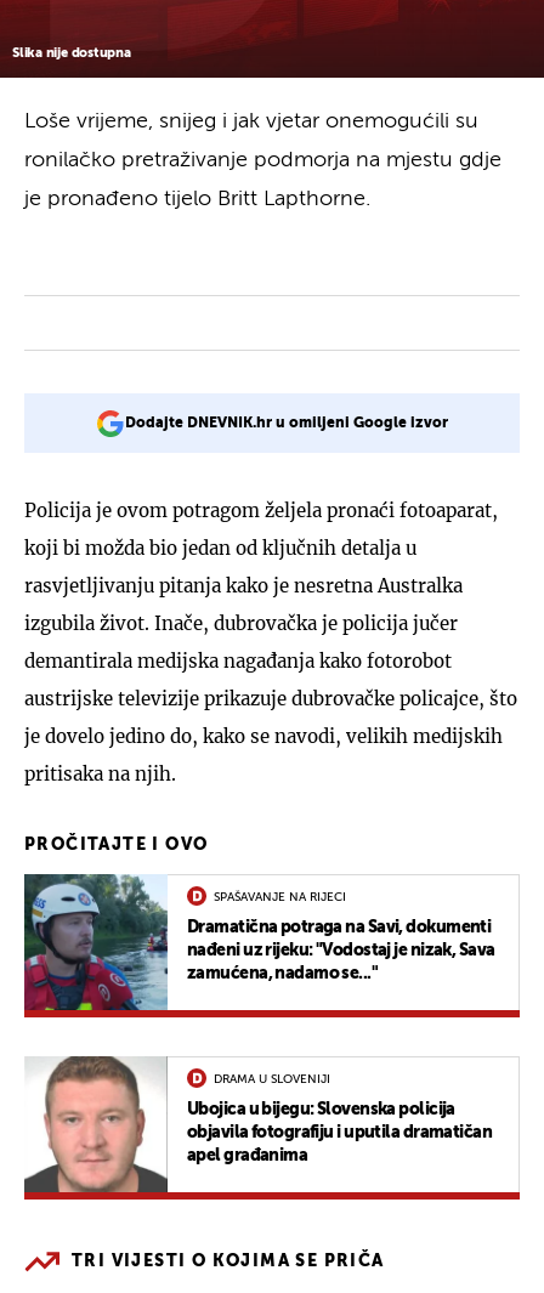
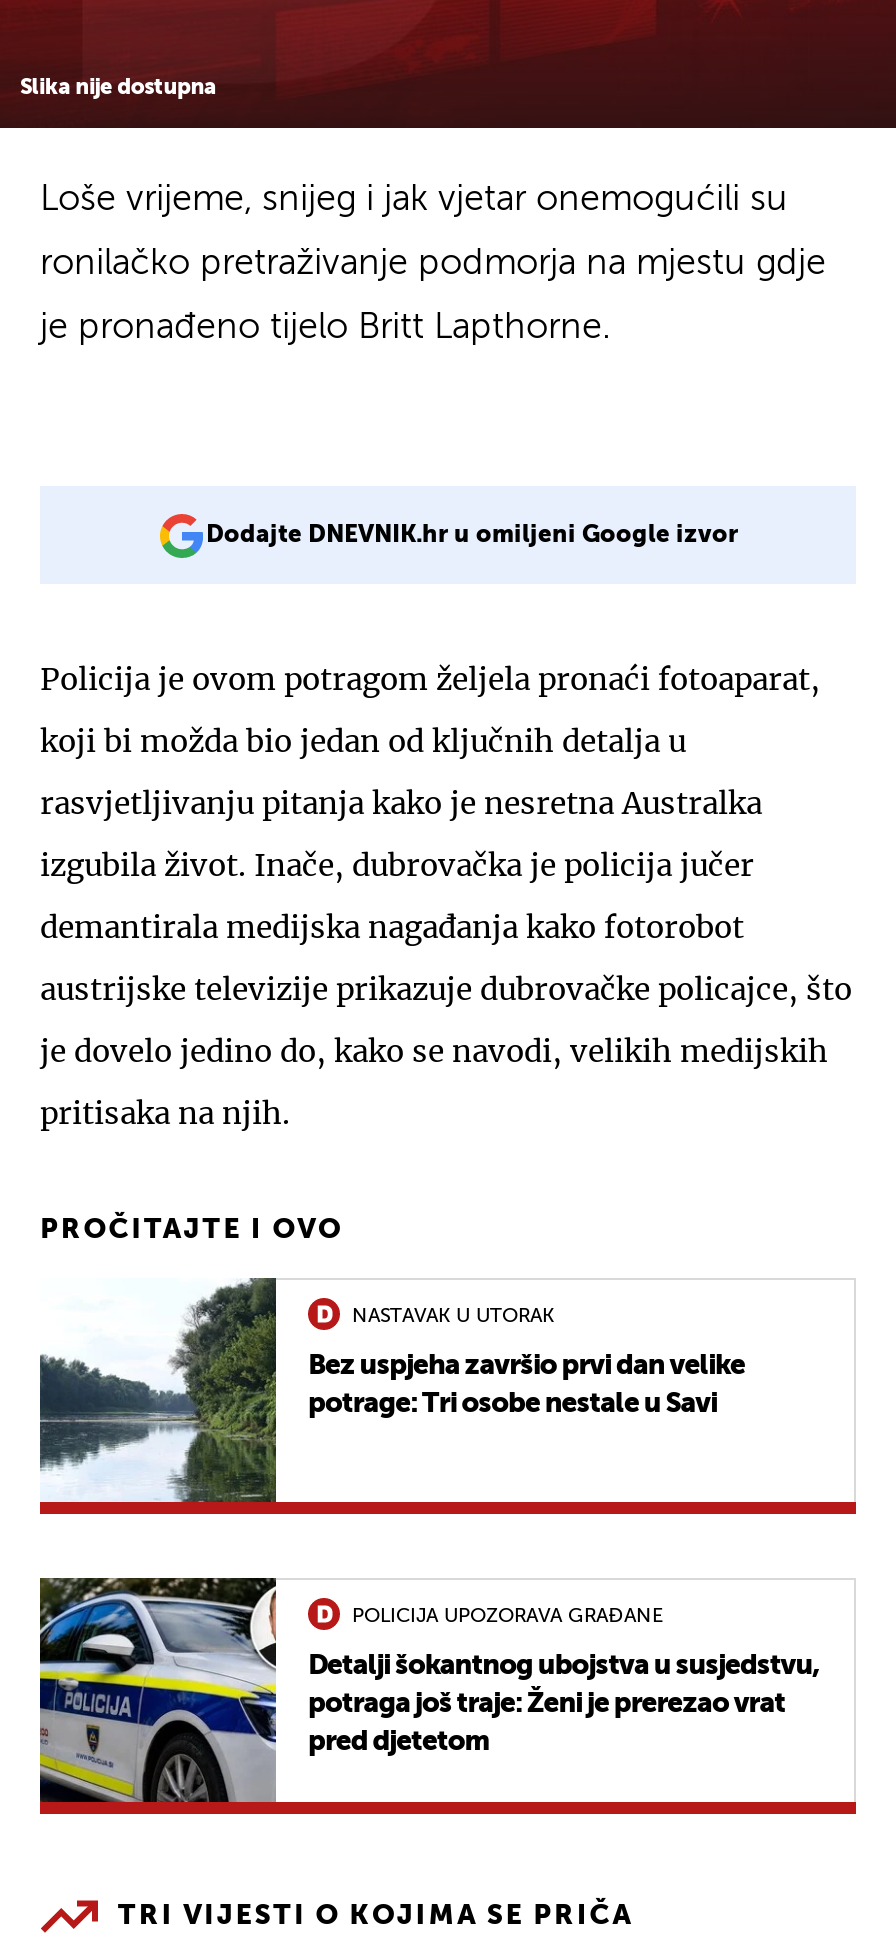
- [image]
- Dramatična potraga na Savi, dokumenti
- nađeni uz rijeku: "Vodostaj je nizak, Sava
- zamućena, nadamo se..."
+ [image]
+ Bez uspjeha završio prvi dan velike
+ potrage: Tri osobe nestale u Savi

- SPAŠAVANJE NA RIJECI
+ NASTAVAK U UTORAK

- [image]
- Ubojica u bijegu: Slovenska policija
- objavila fotografiju i uputila dramatičan
- apel građanima
+ [image]
+ Detalji šokantnog ubojstva u susjedstvu,
+ potraga još traje: Ženi je prerezao vrat
+ pred djetetom

- DRAMA U SLOVENIJI
+ POLICIJA UPOZORAVA GRAĐANE
